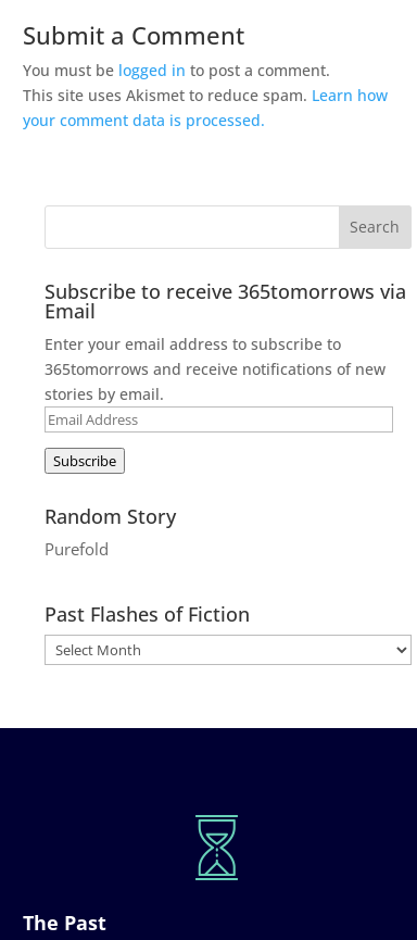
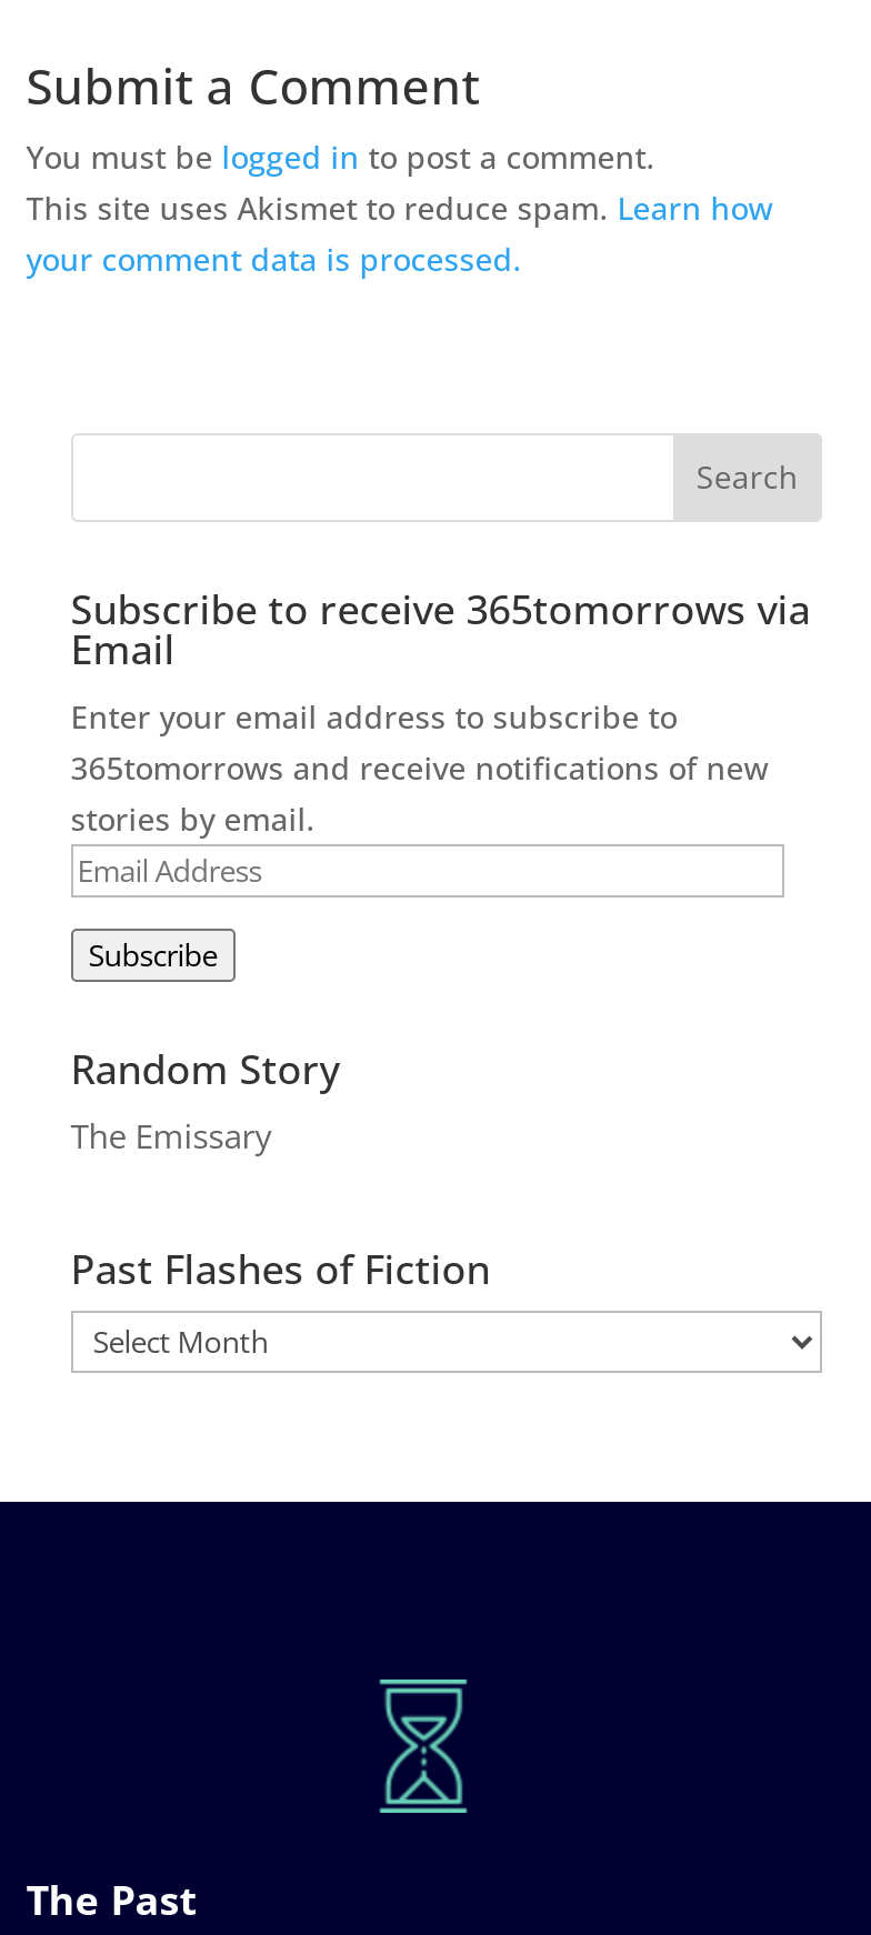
- Purefold
+ The Emissary
